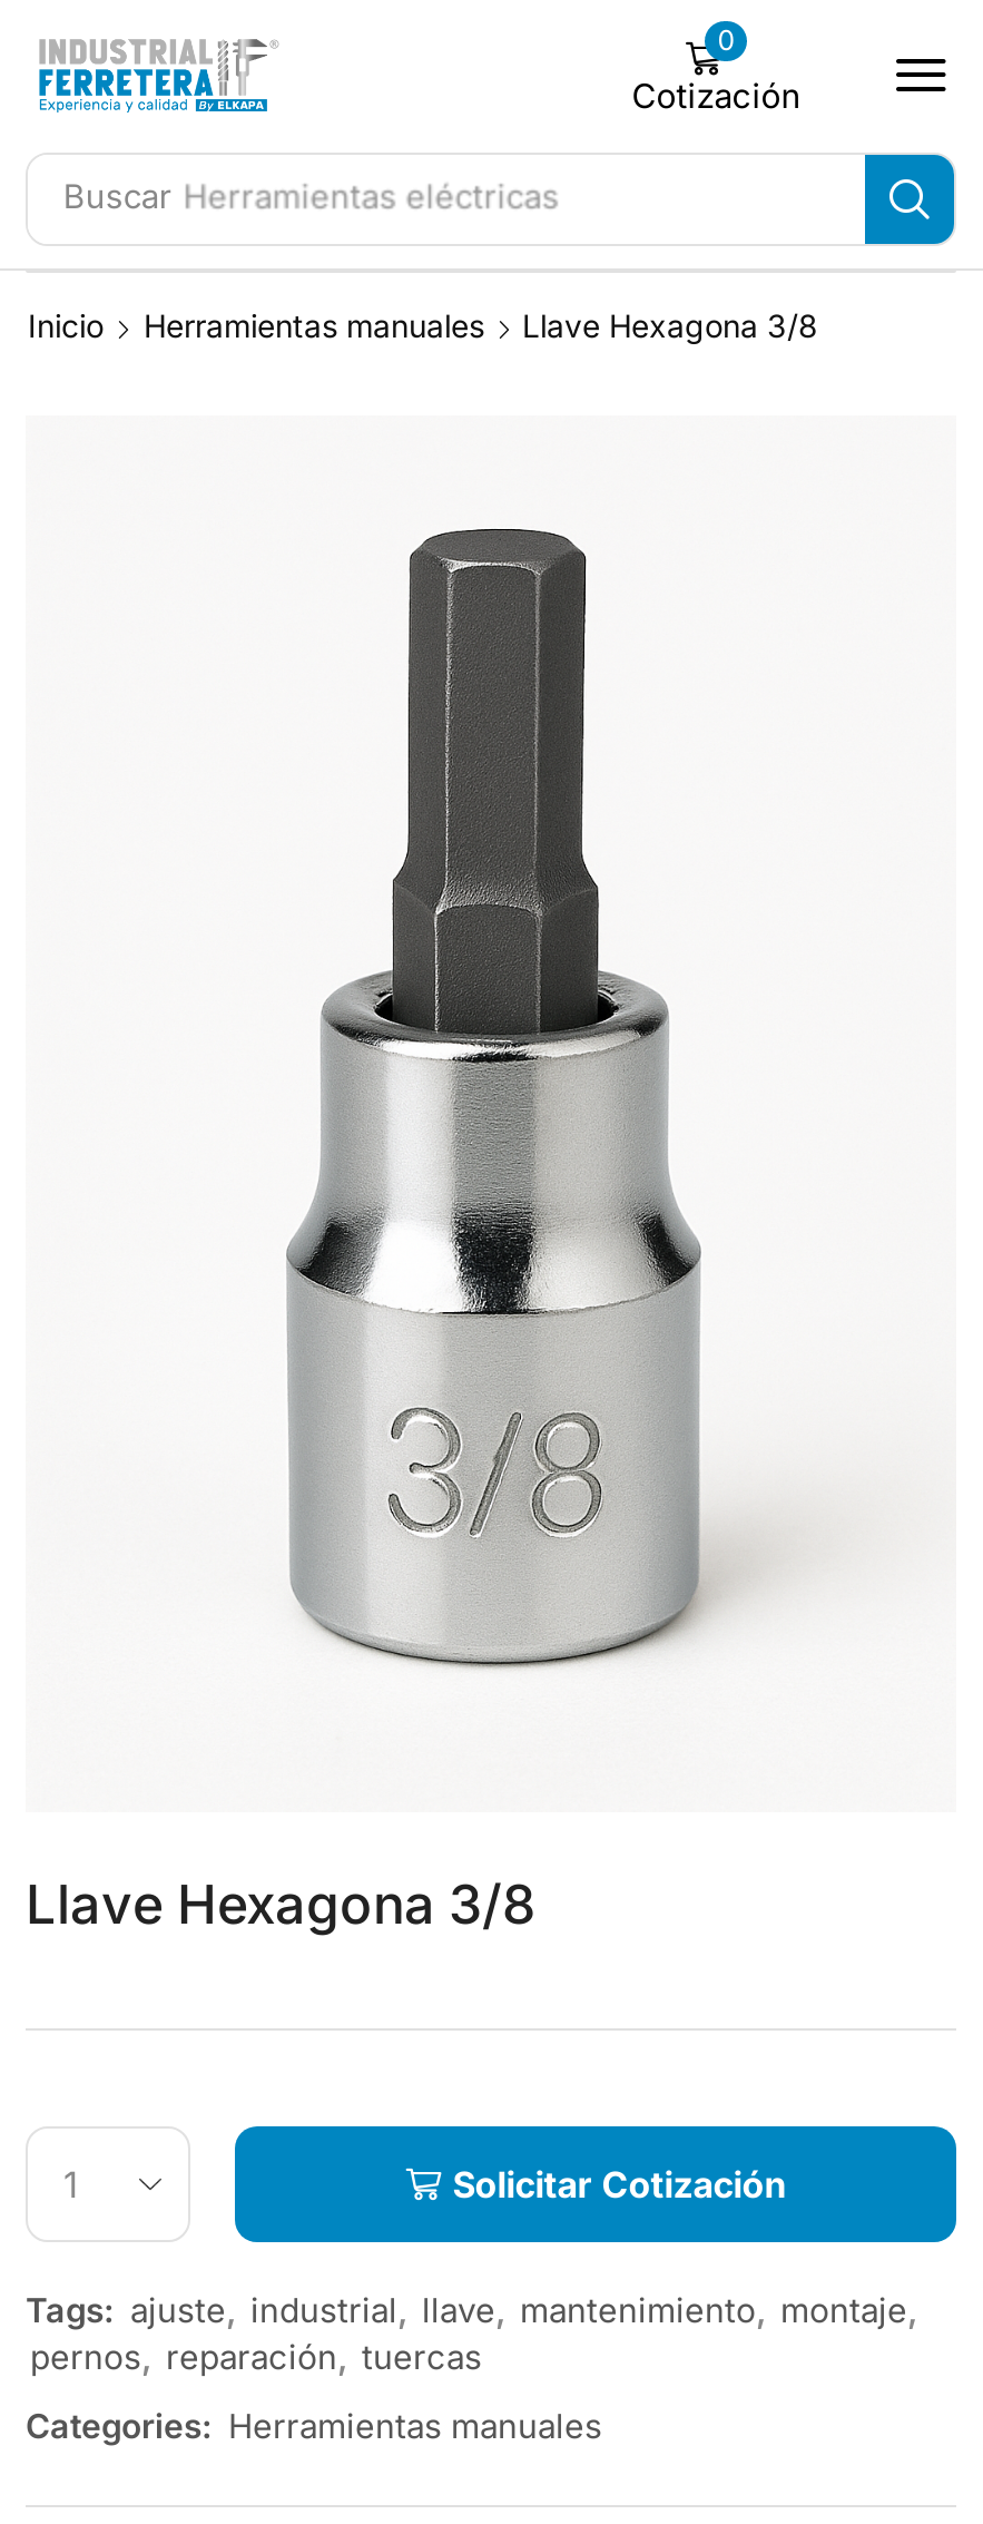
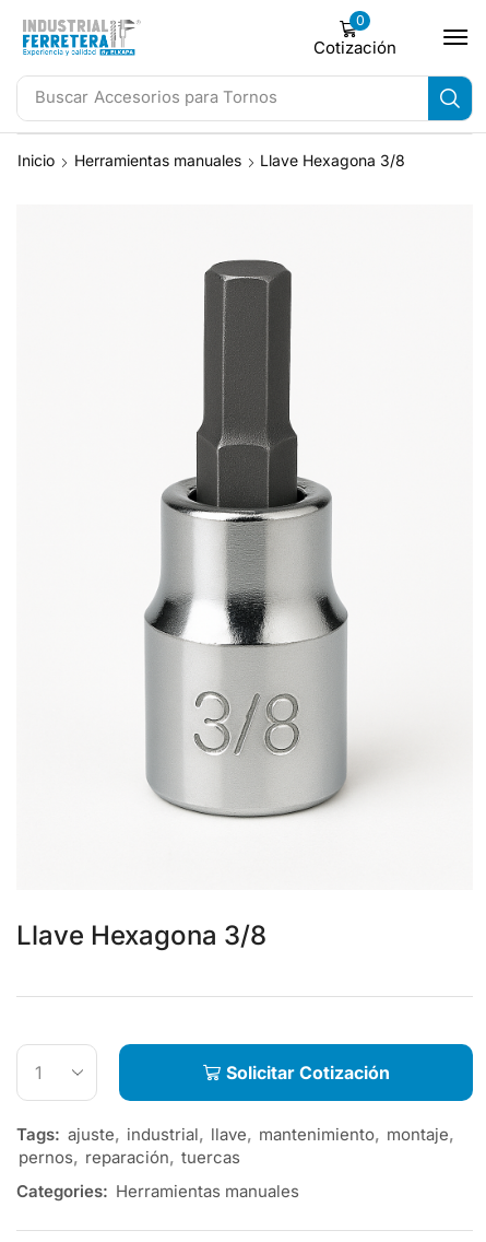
- Buscar Herramientas eléctricas
+ Buscar Accesorios para Tornos
